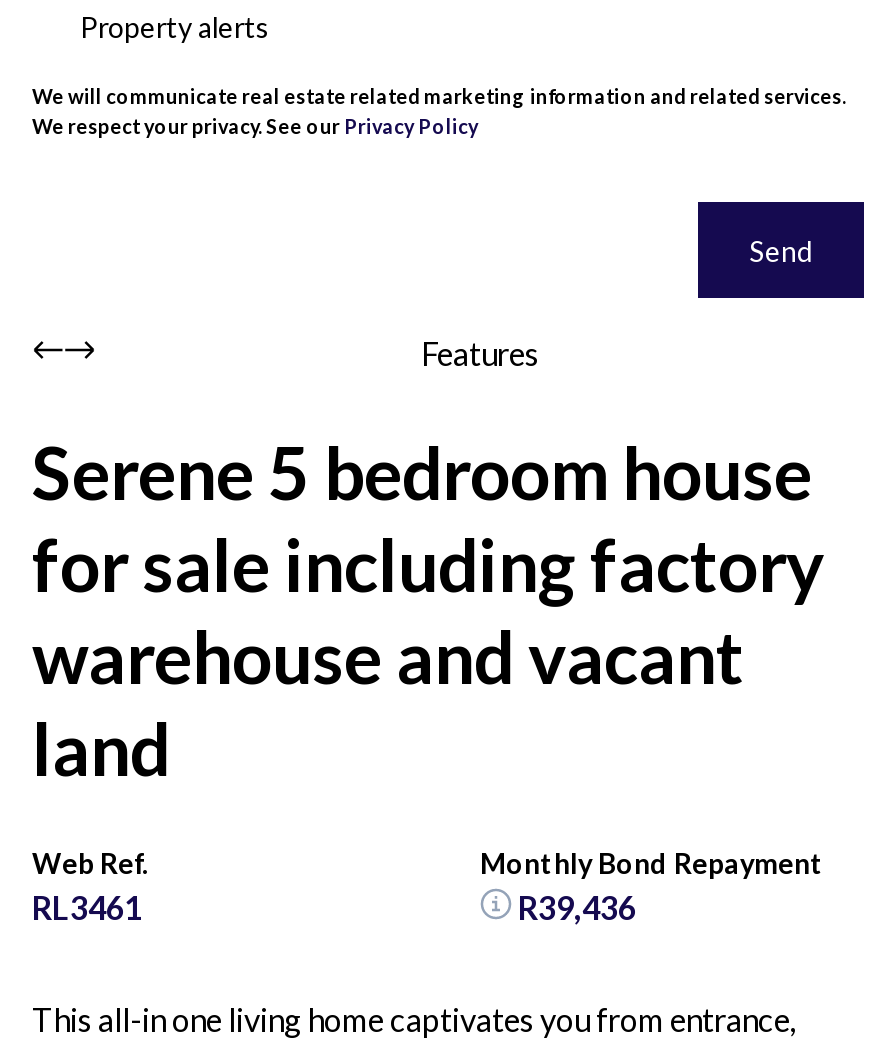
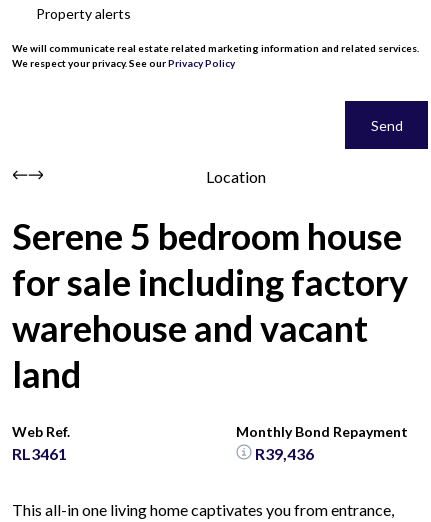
- Features
+ Location
